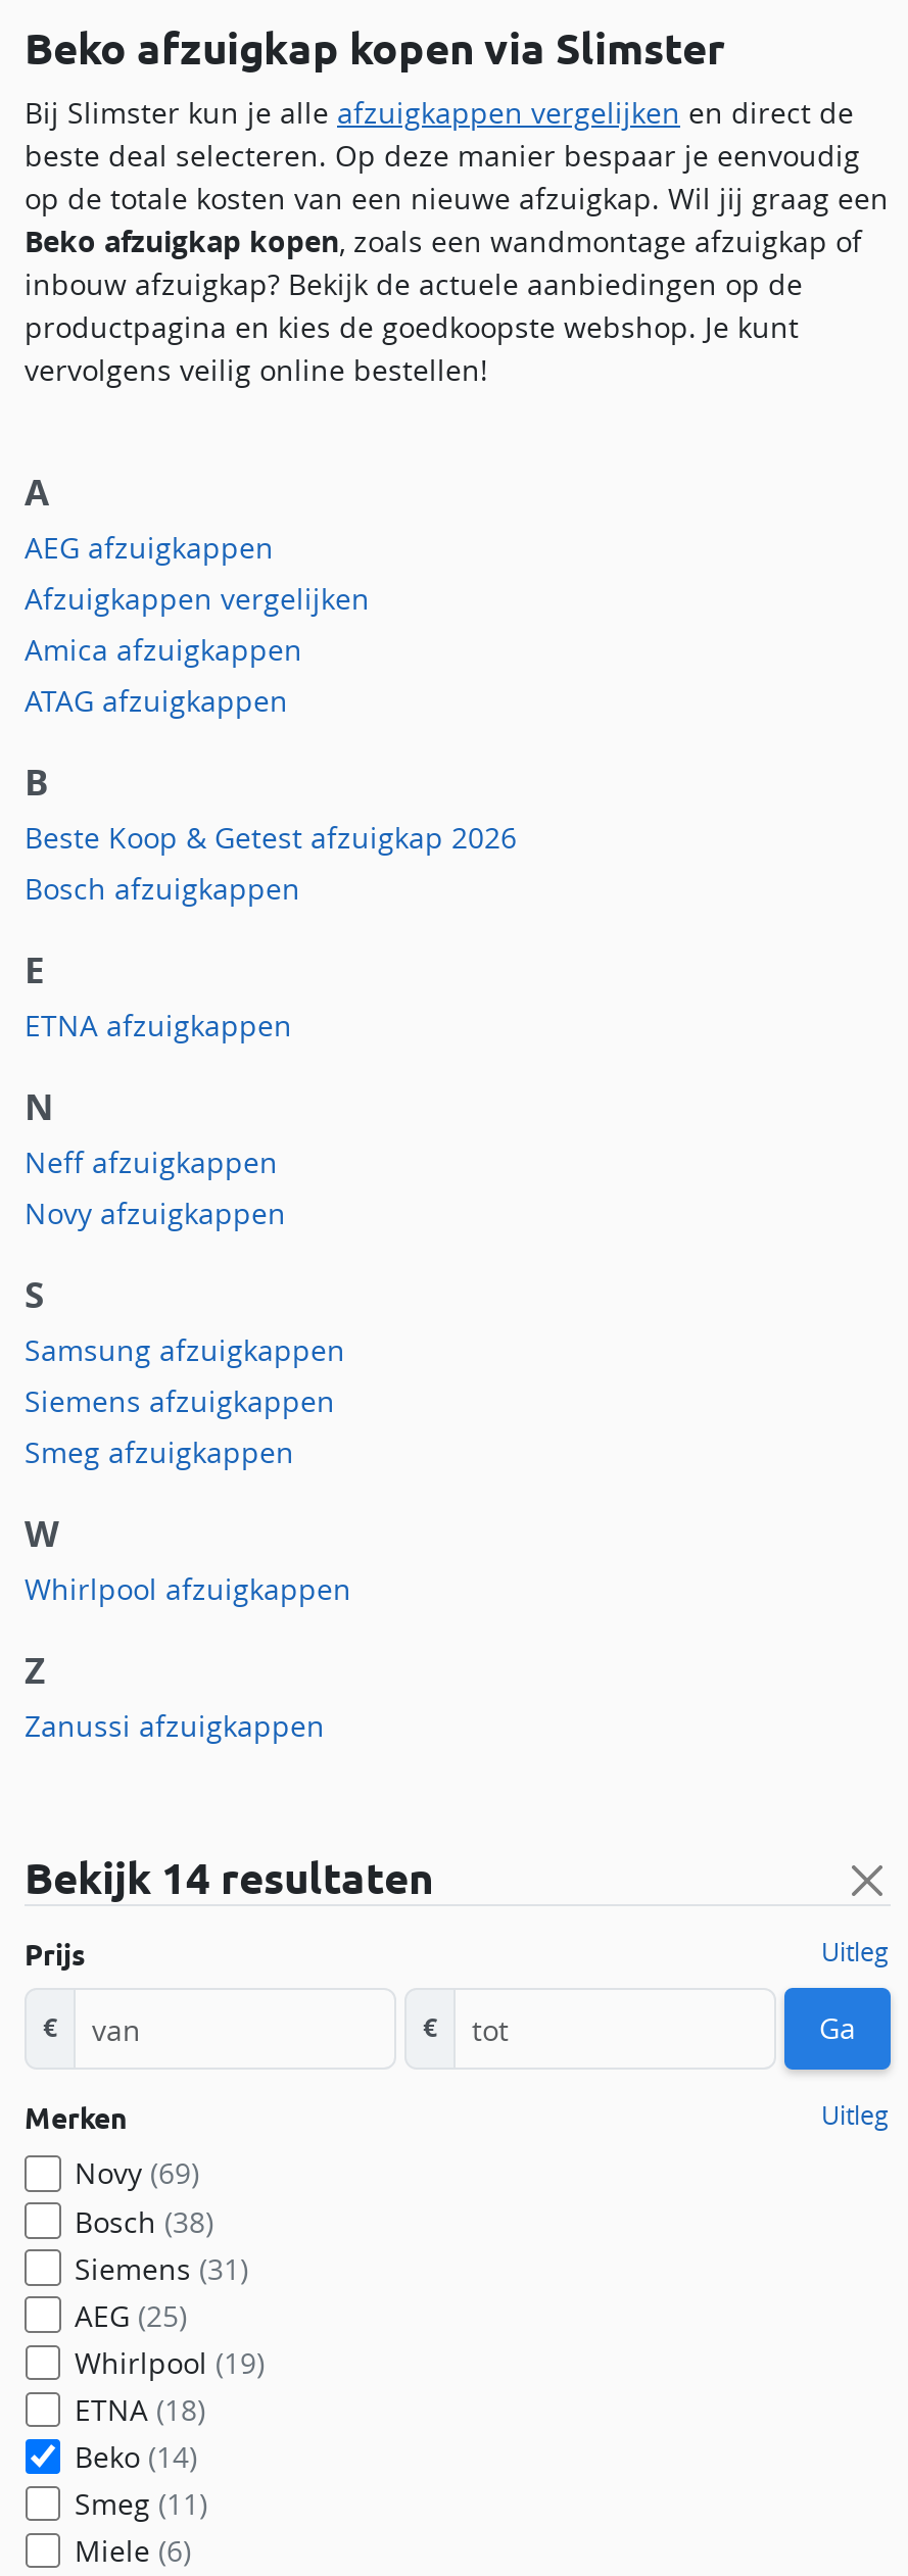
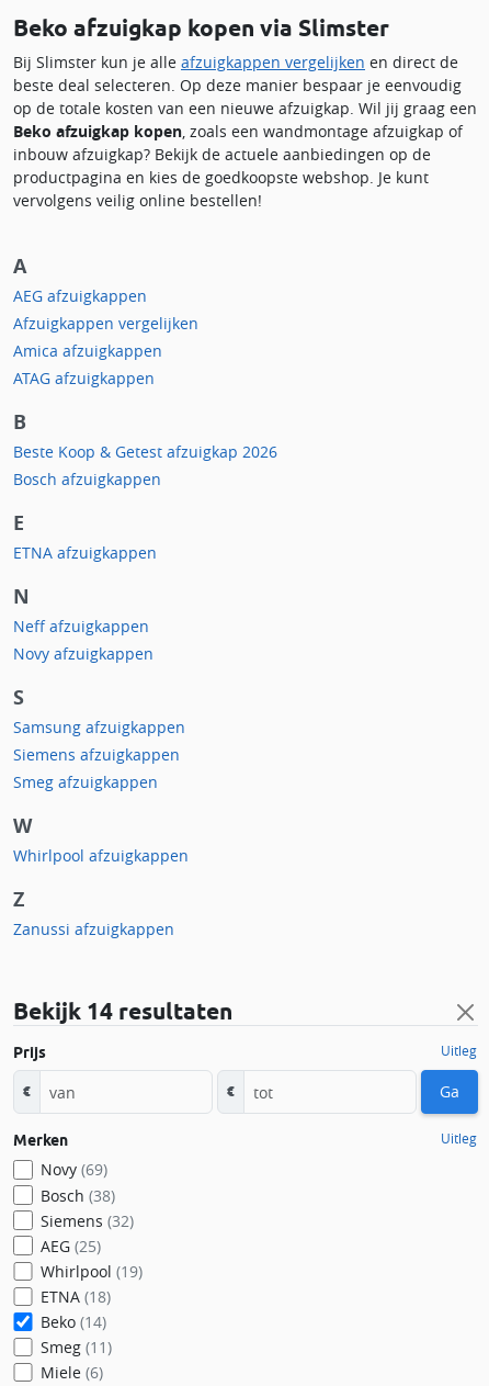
- Siemens (31)
+ Siemens (32)
